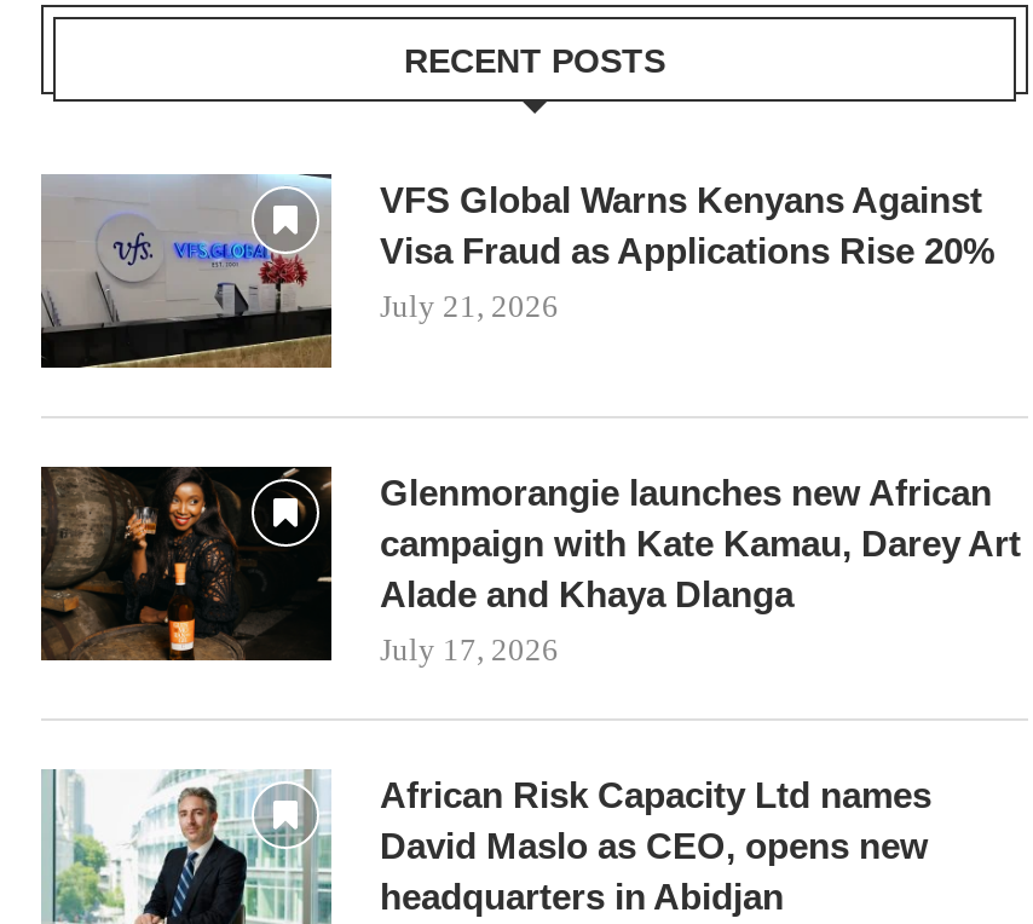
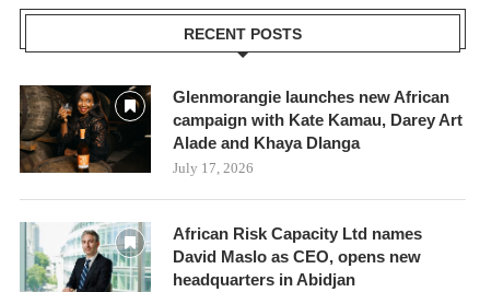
- [image]
- VFS Global Warns Kenyans Against
- Visa Fraud as Applications Rise 20%
- July 21, 2026
